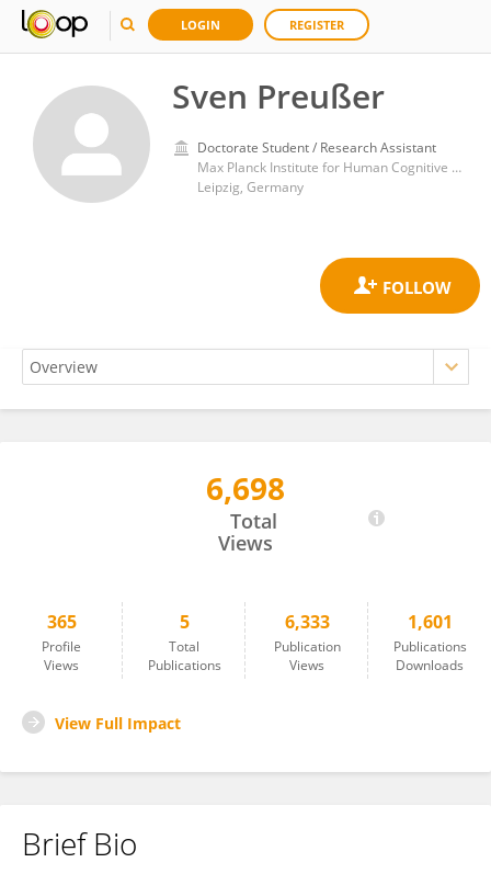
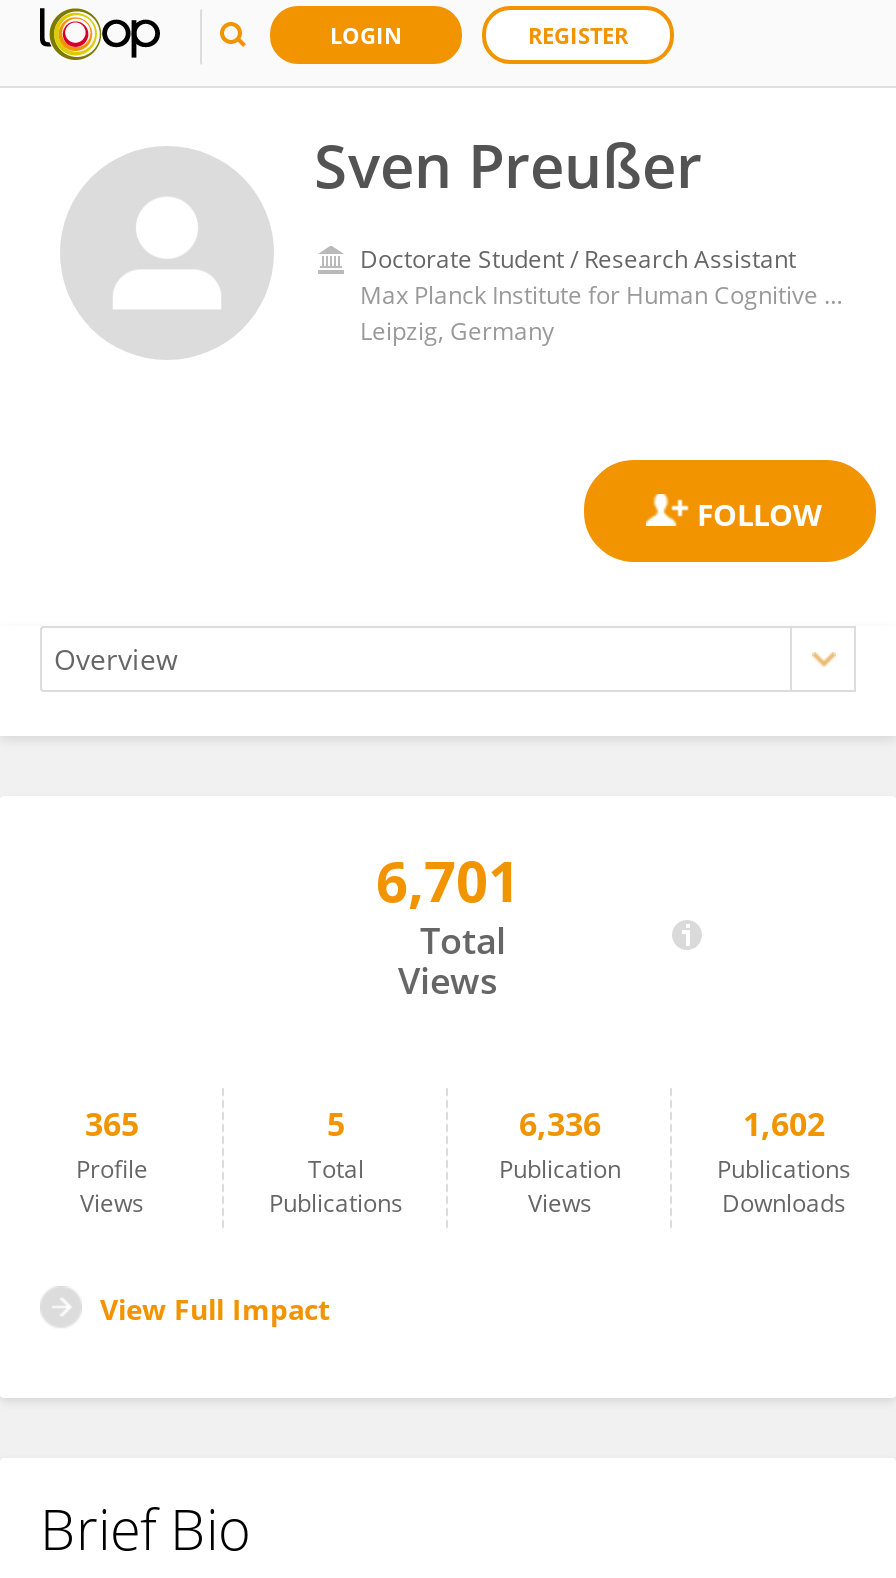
- 6,698
+ 6,701

- 6,333
+ 6,336

- 1,601
+ 1,602
